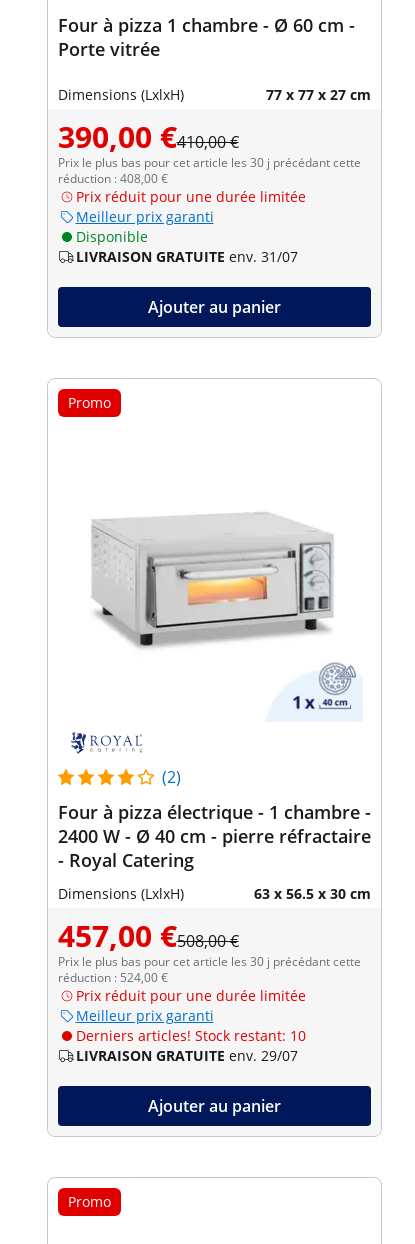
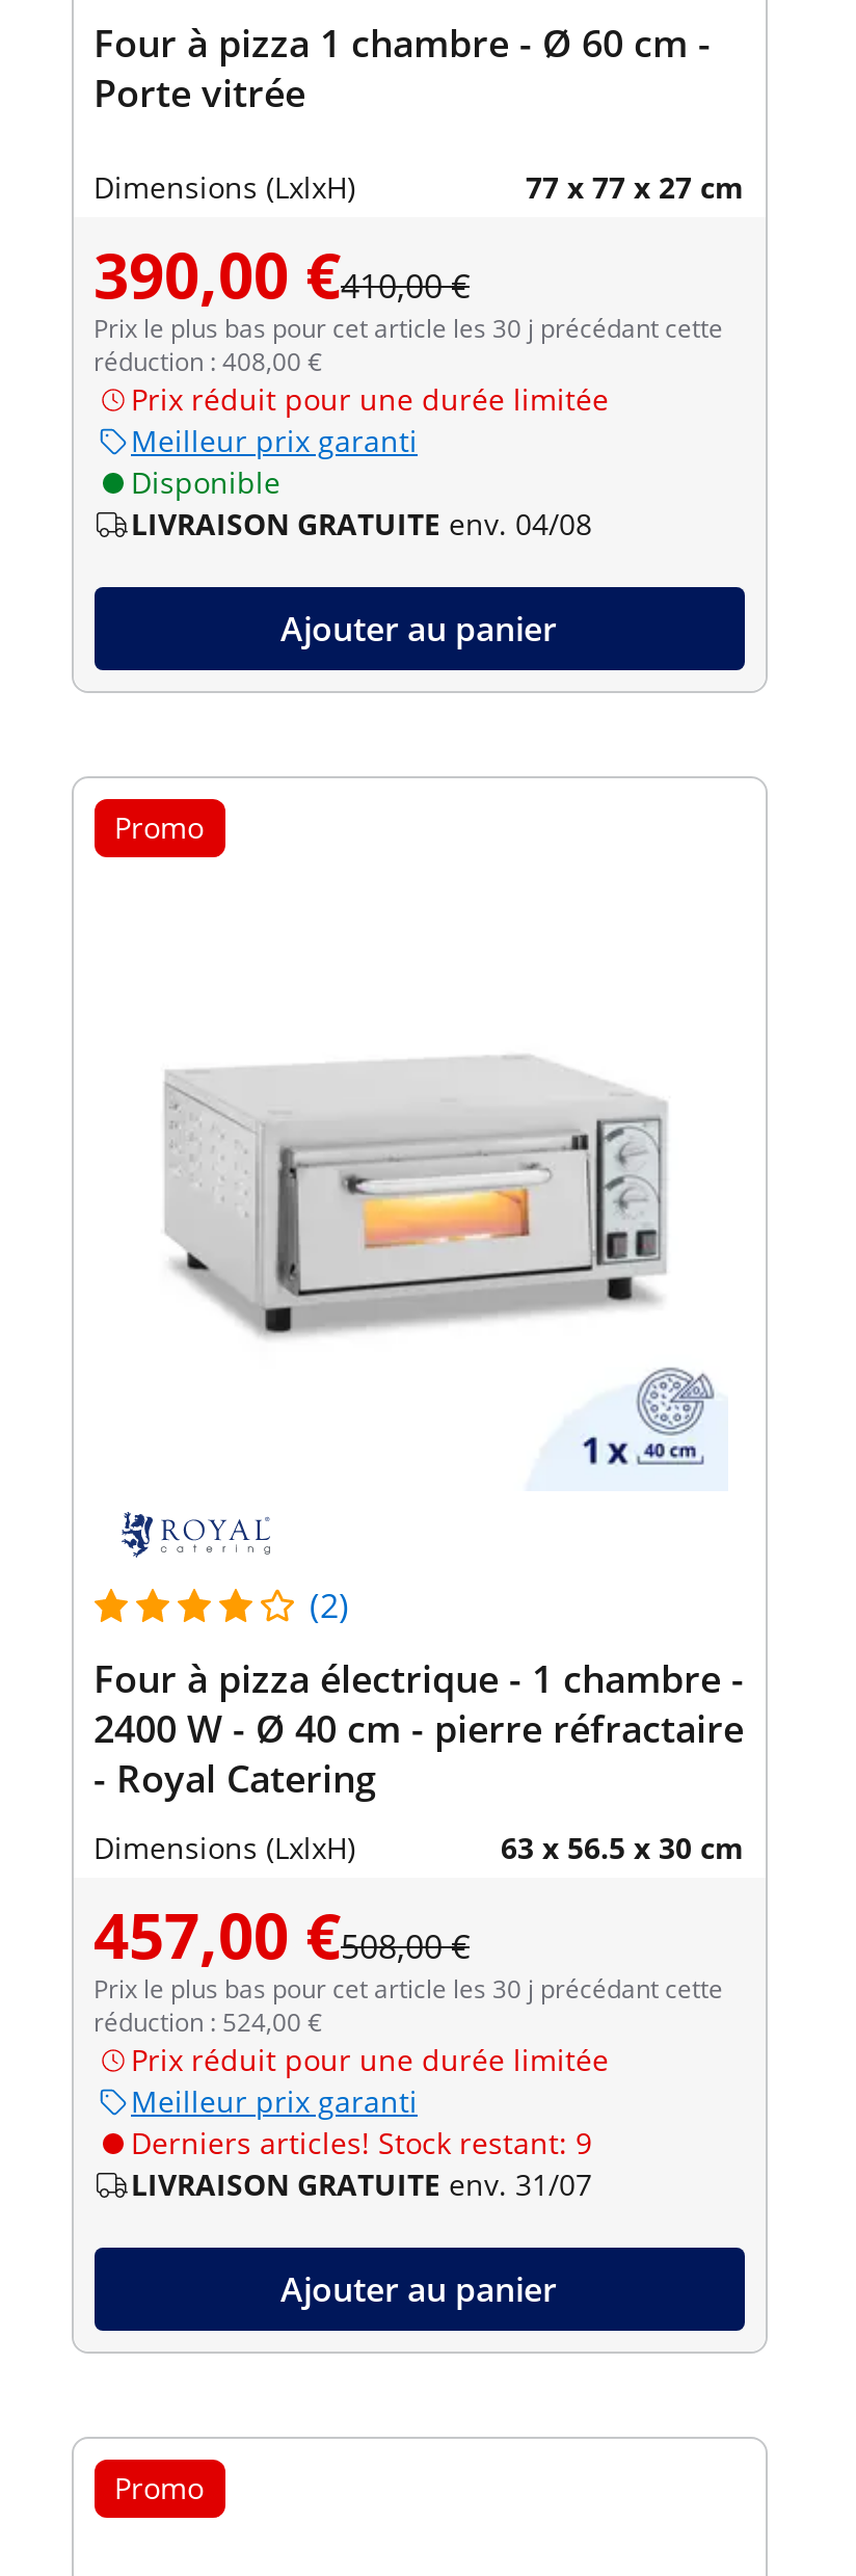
moved down: LIVRAISON GRATUITE env. 31/07

+ LIVRAISON GRATUITE env. 04/08

- Derniers articles! Stock restant: 10
+ Derniers articles! Stock restant: 9

- LIVRAISON GRATUITE env. 29/07
